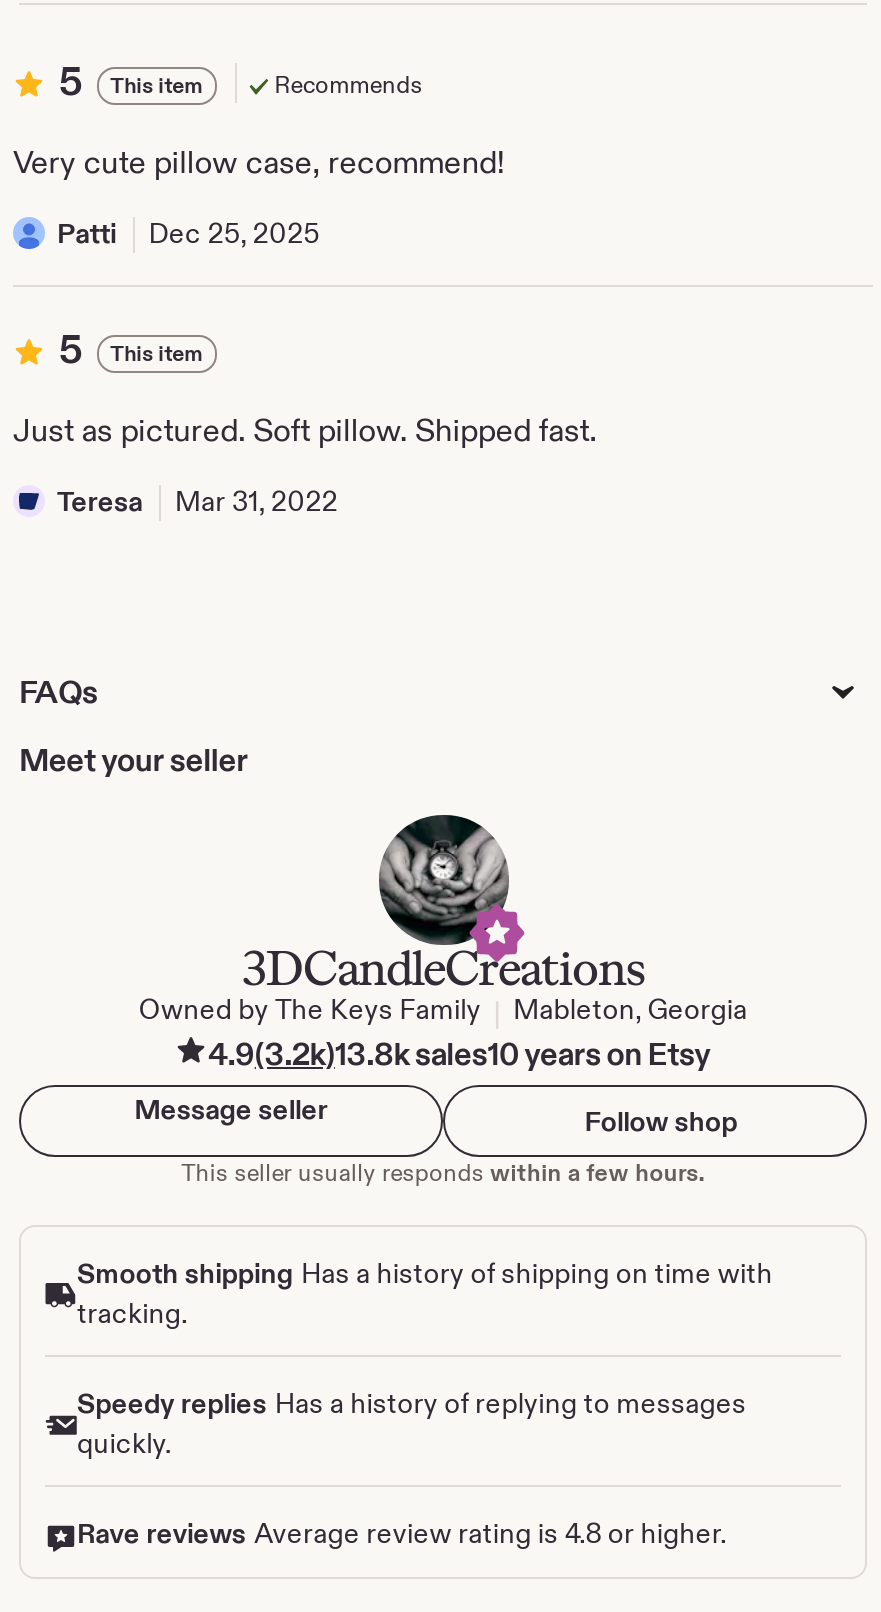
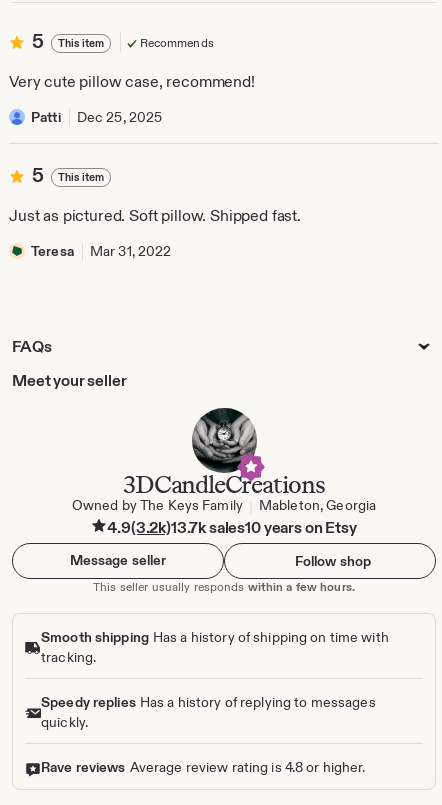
- 4.9(3.2k)13.8k sales10 years on Etsy
+ 4.9(3.2k)13.7k sales10 years on Etsy
